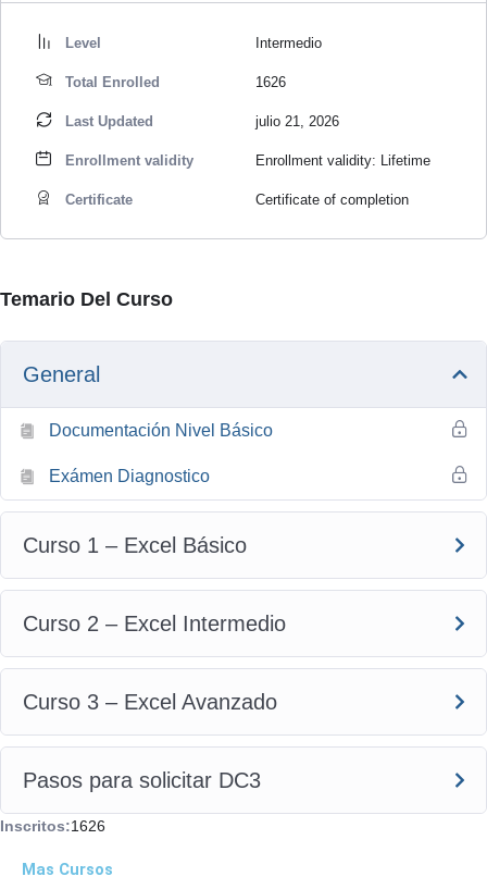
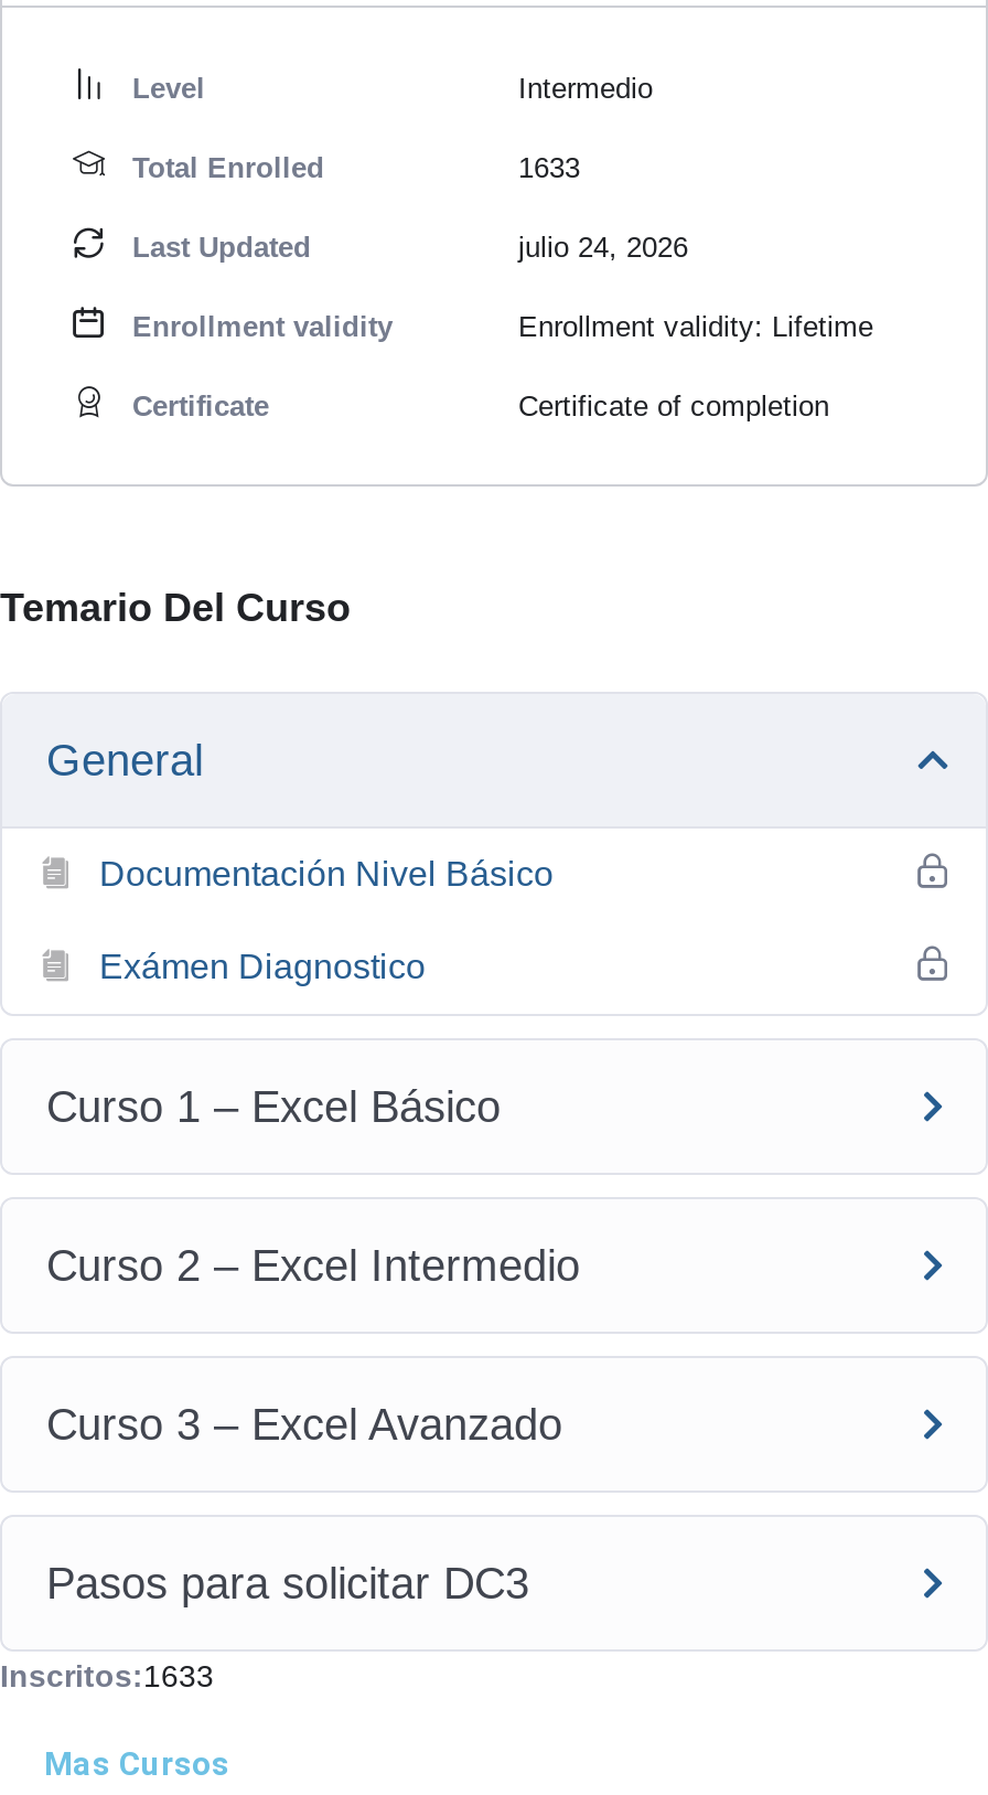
- 1626
+ 1633

- julio 21, 2026
+ julio 24, 2026

- Inscritos:1626
+ Inscritos:1633
